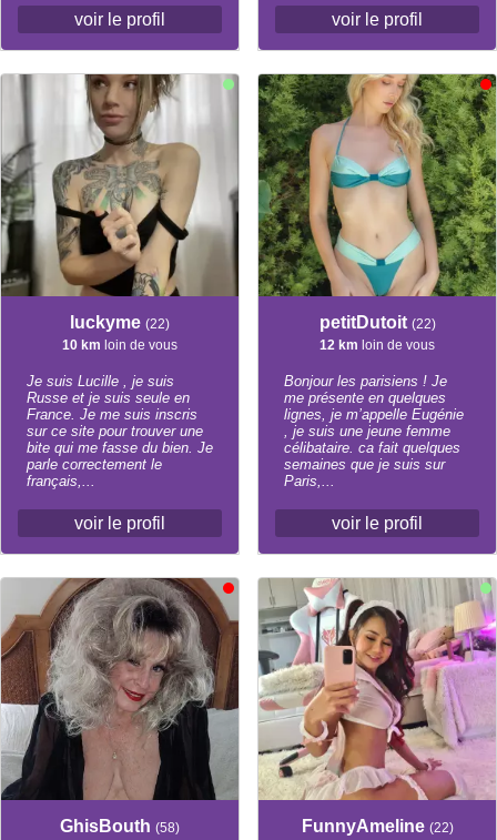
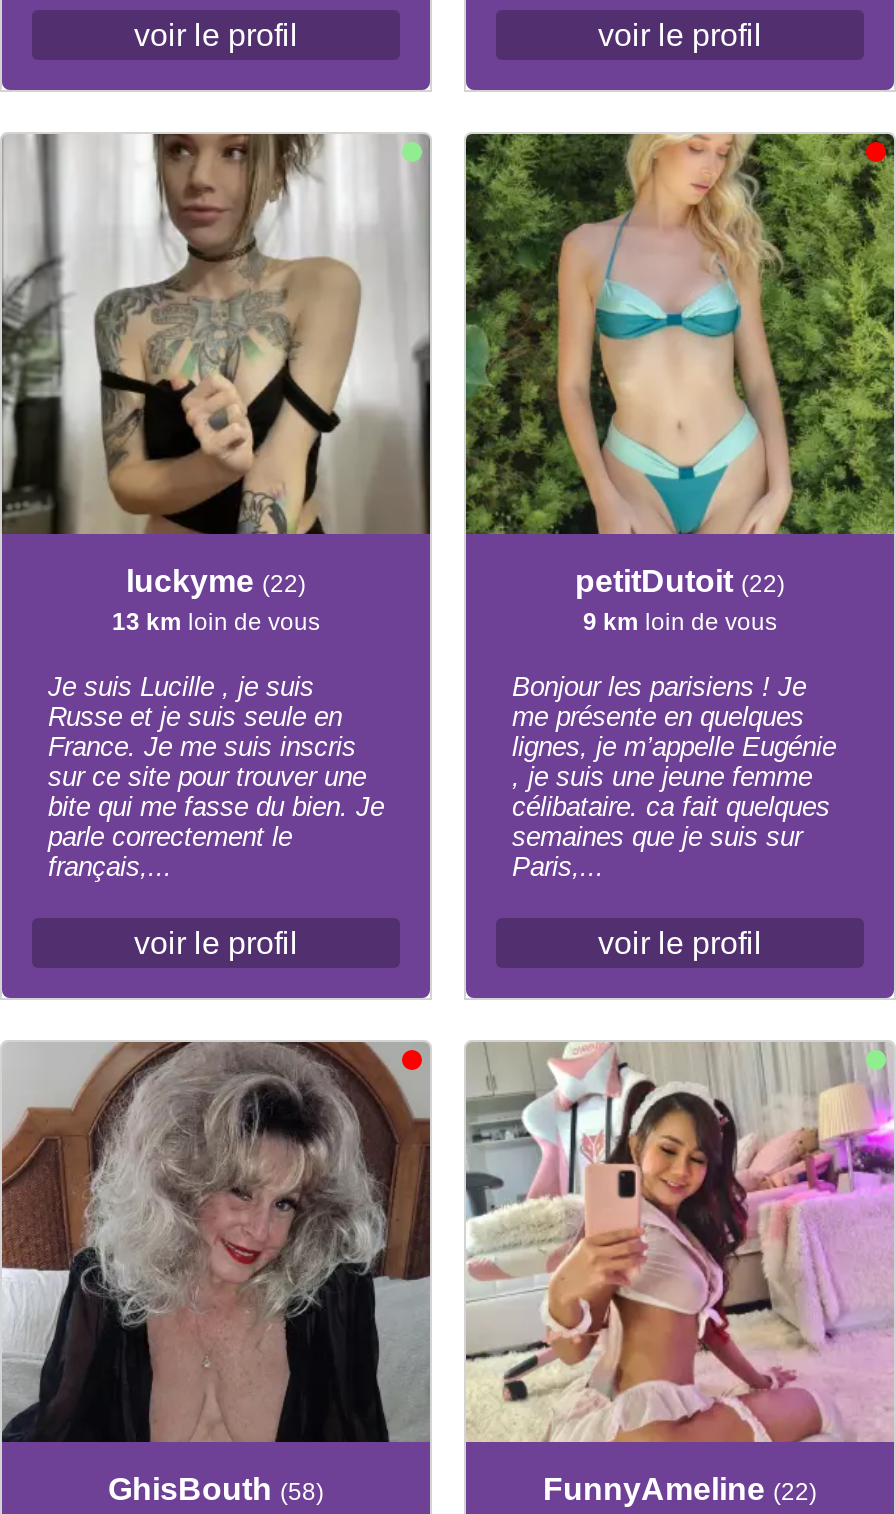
- 10 km loin de vous
+ 13 km loin de vous

- 12 km loin de vous
+ 9 km loin de vous
